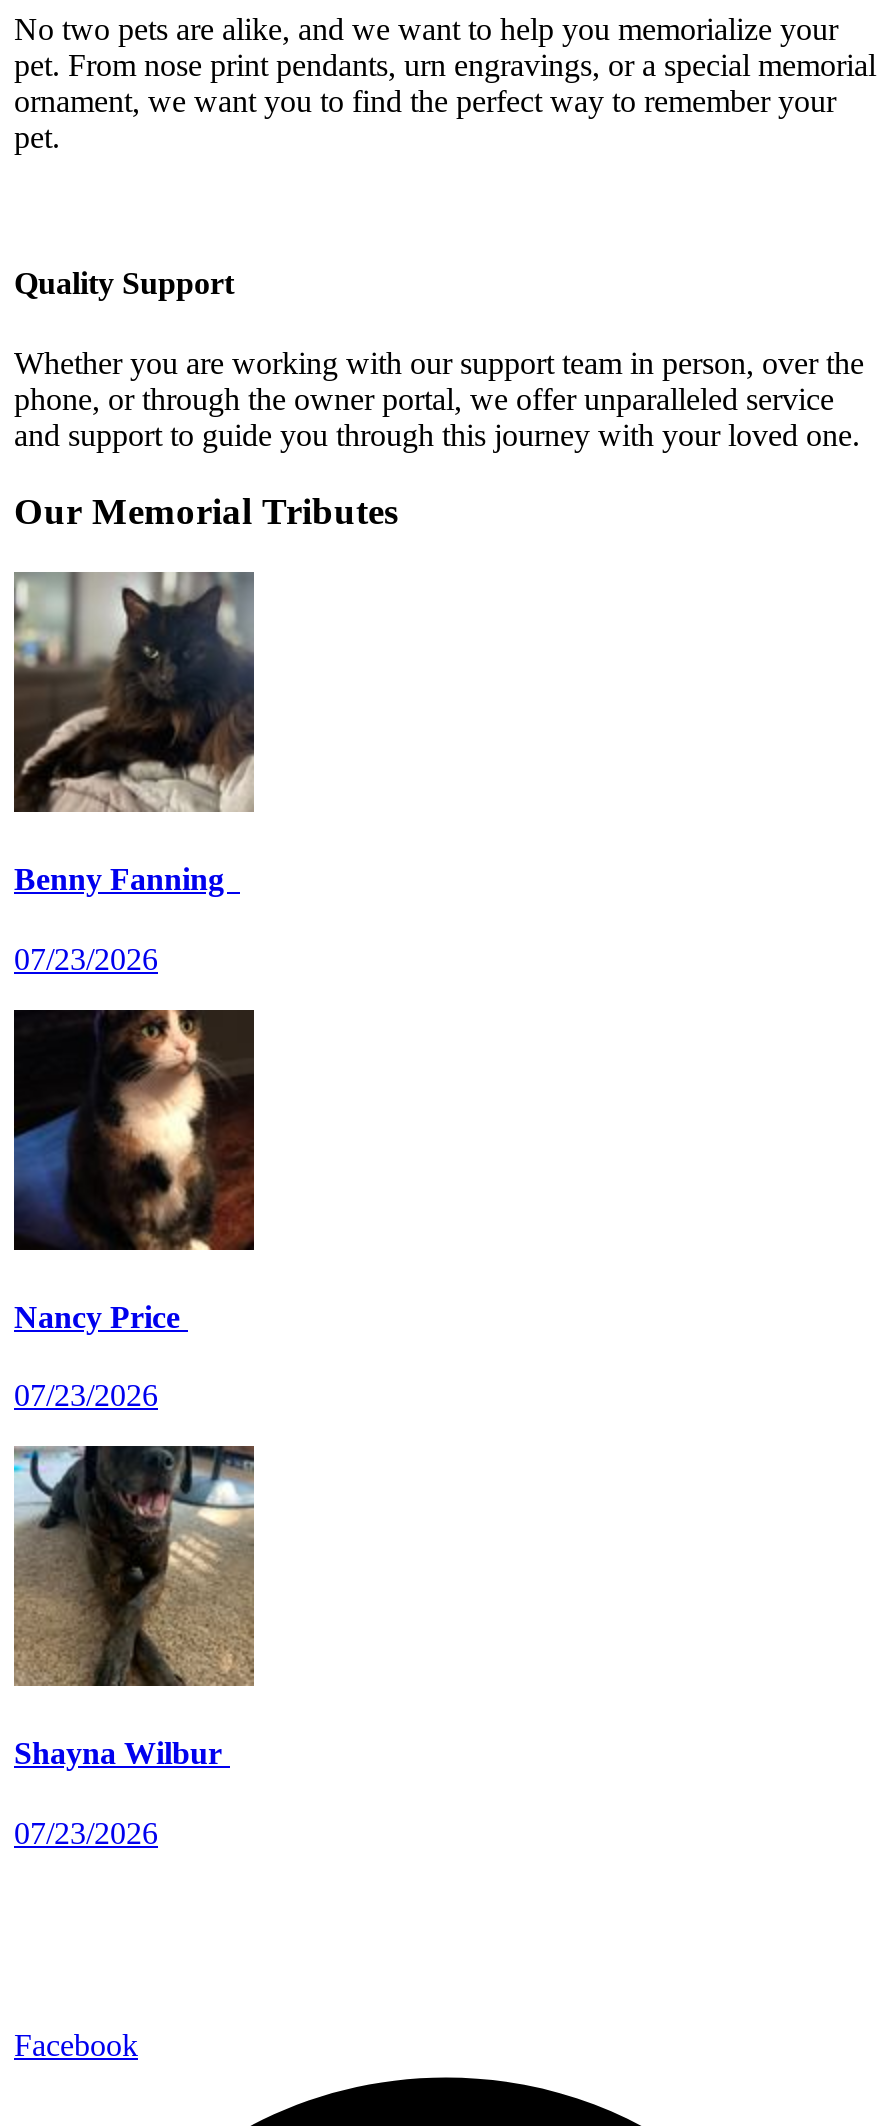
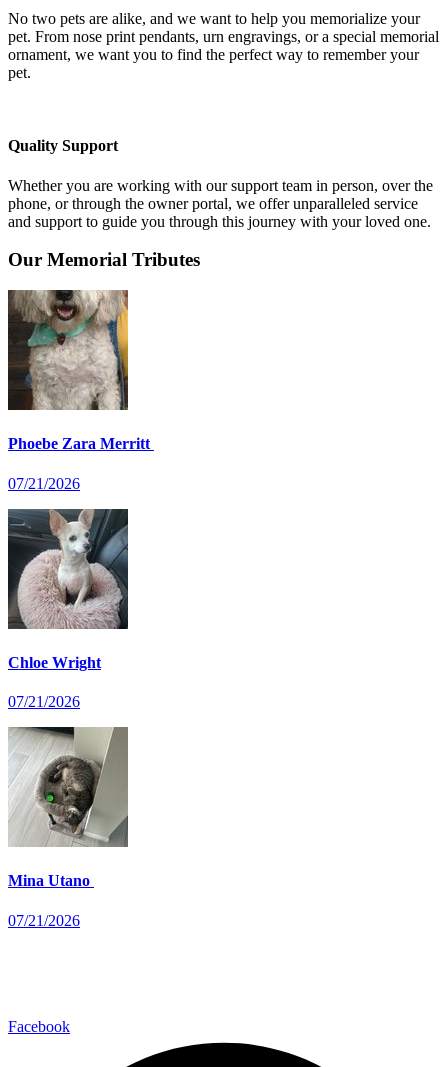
- [image]
- Benny Fanning
+ [image]
+ Phoebe Zara Merritt

- 07/23/2026
+ 07/21/2026

- [image]
- Nancy Price
+ [image]
+ Chloe Wright

- 07/23/2026
+ 07/21/2026

- [image]
- Shayna Wilbur
+ [image]
+ Mina Utano

- 07/23/2026
+ 07/21/2026
